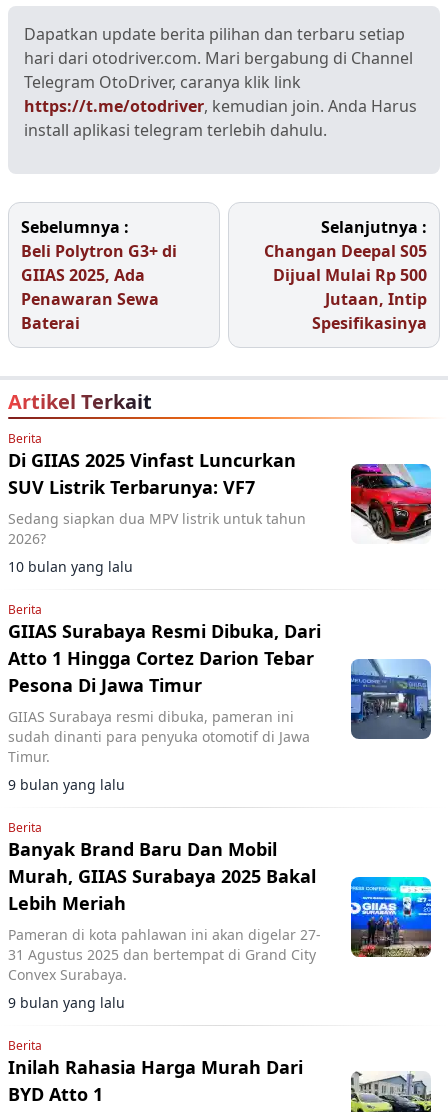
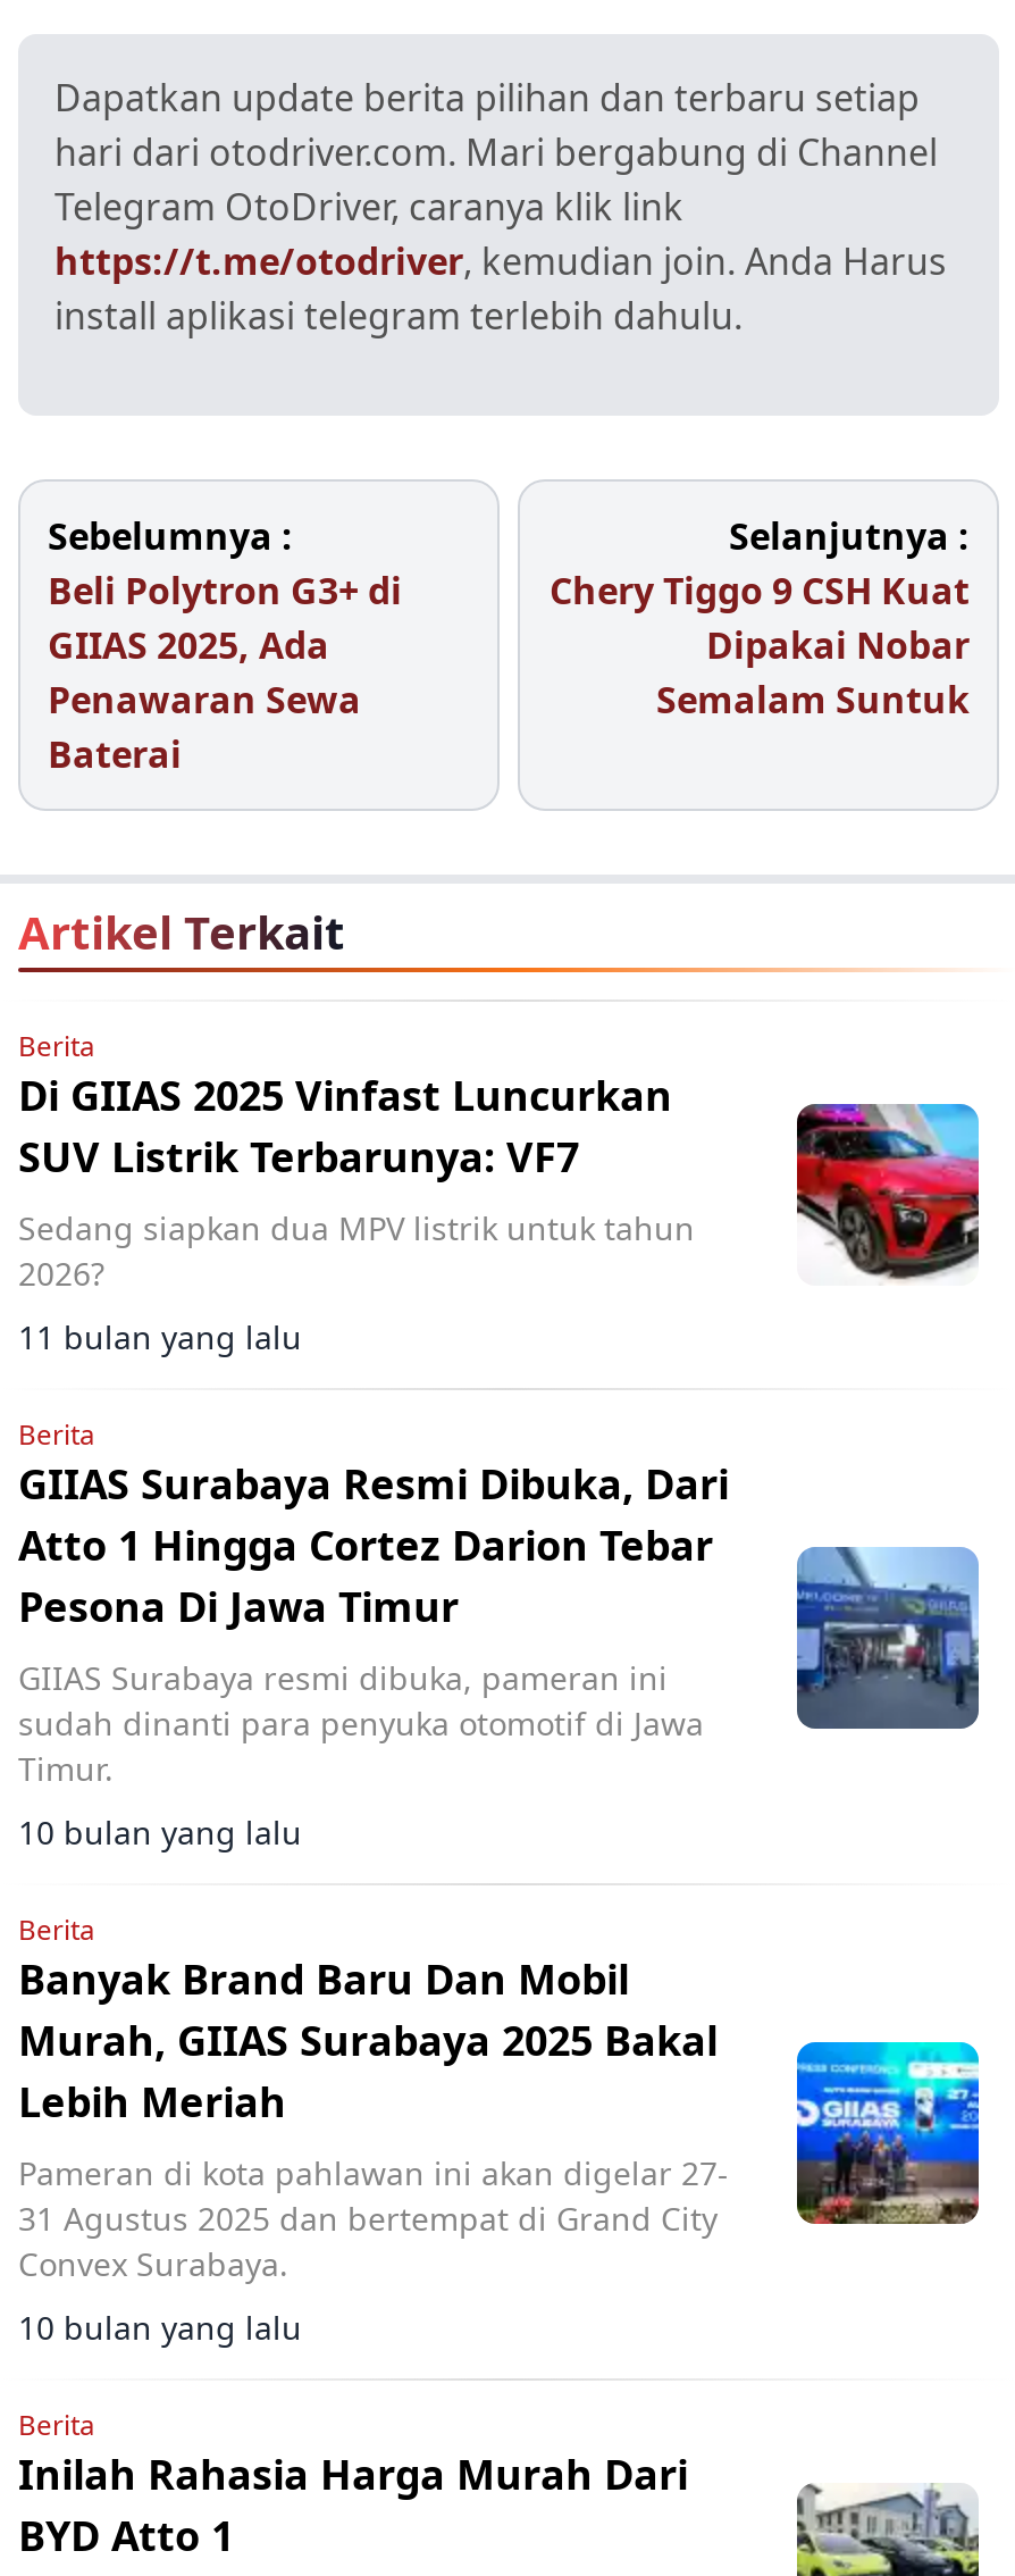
- Changan Deepal S05
- Dijual Mulai Rp 500
- Jutaan, Intip
- Spesifikasinya
+ Chery Tiggo 9 CSH Kuat
+ Dipakai Nobar
+ Semalam Suntuk

- 10 bulan yang lalu
+ 11 bulan yang lalu

- 9 bulan yang lalu
+ 10 bulan yang lalu

- 9 bulan yang lalu
+ 10 bulan yang lalu
